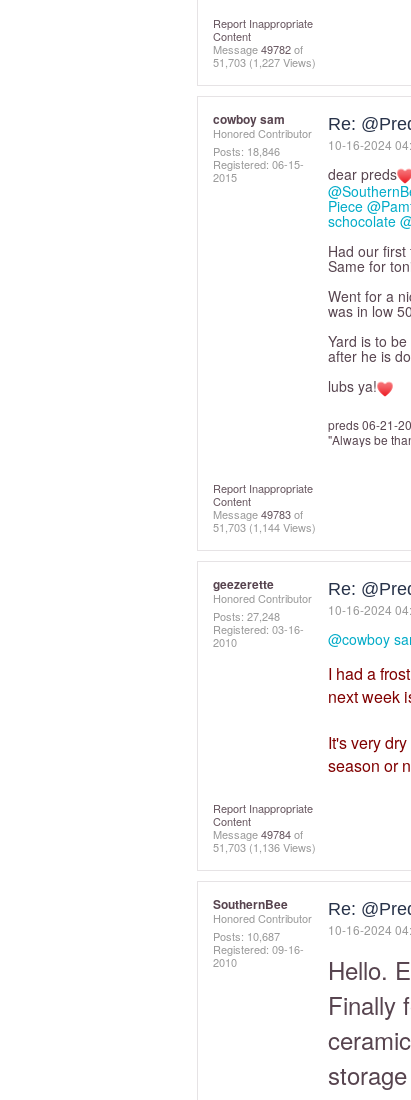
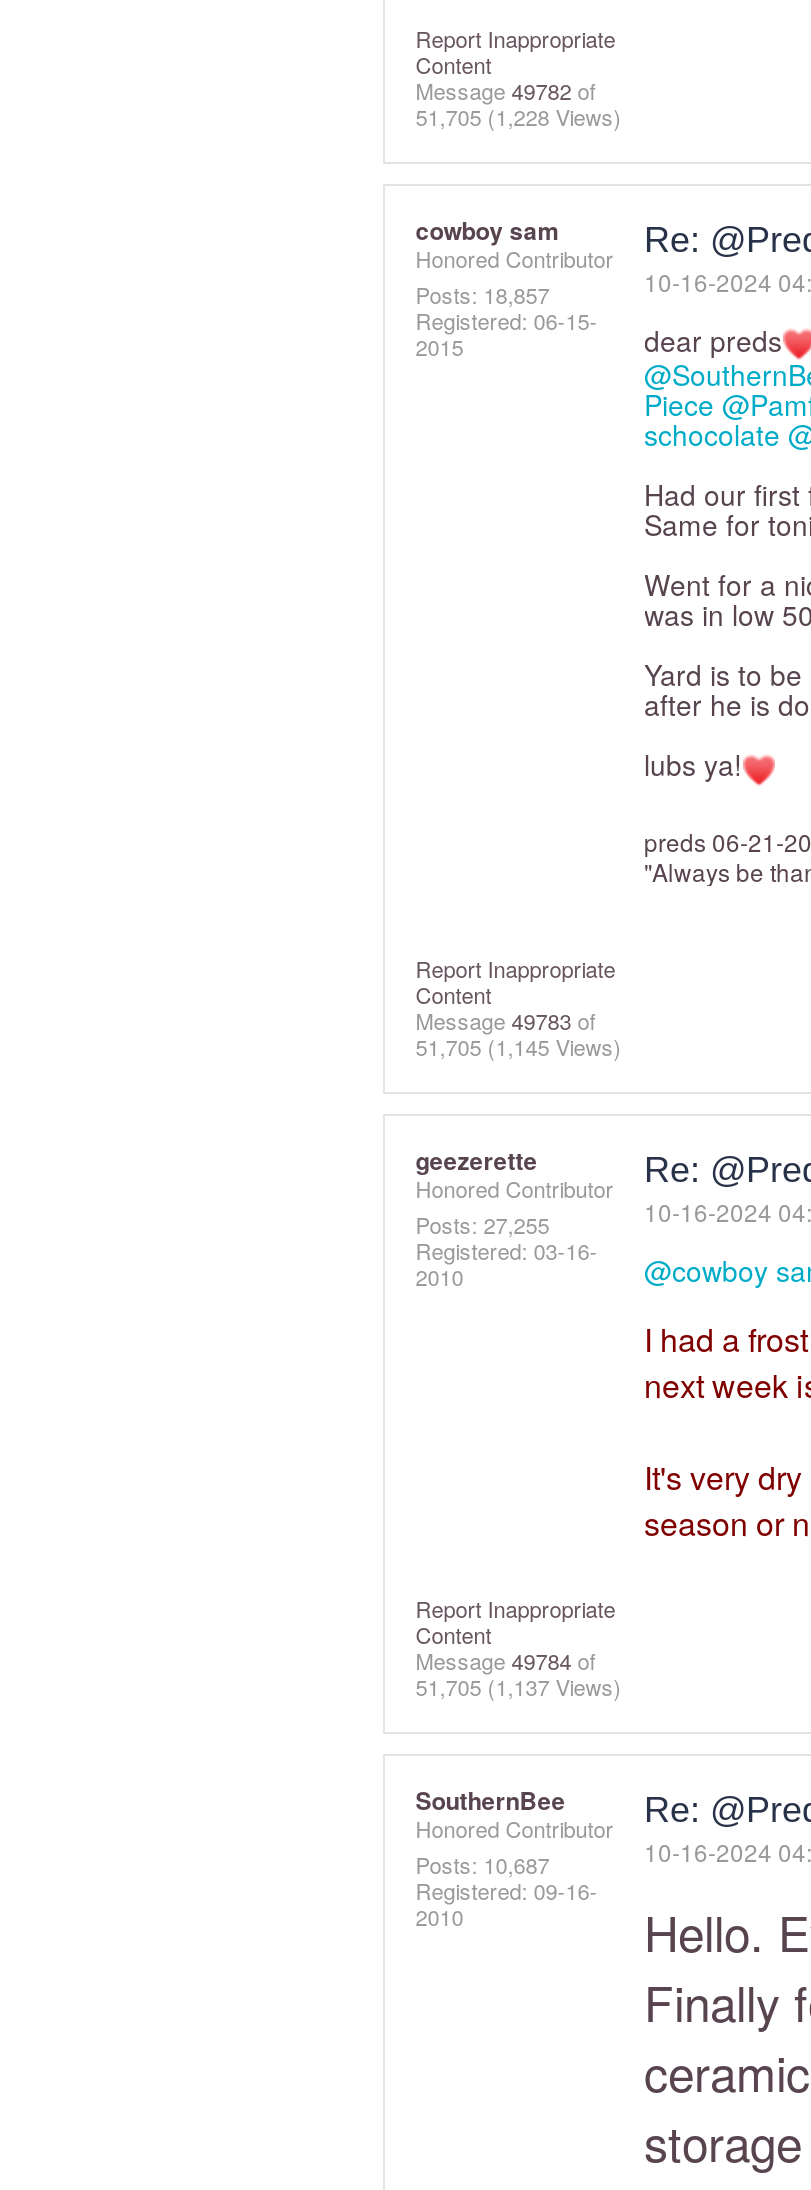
- 51,703(1,227 Views)
+ 51,705(1,228 Views)

- Posts: 18,846
+ Posts: 18,857

- 51,703(1,144 Views)
+ 51,705(1,145 Views)

- Posts: 27,248
+ Posts: 27,255

- 51,703(1,136 Views)
+ 51,705(1,137 Views)
